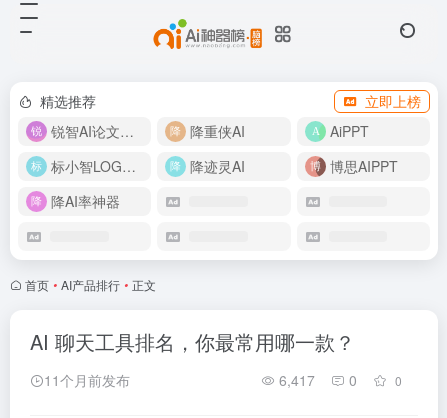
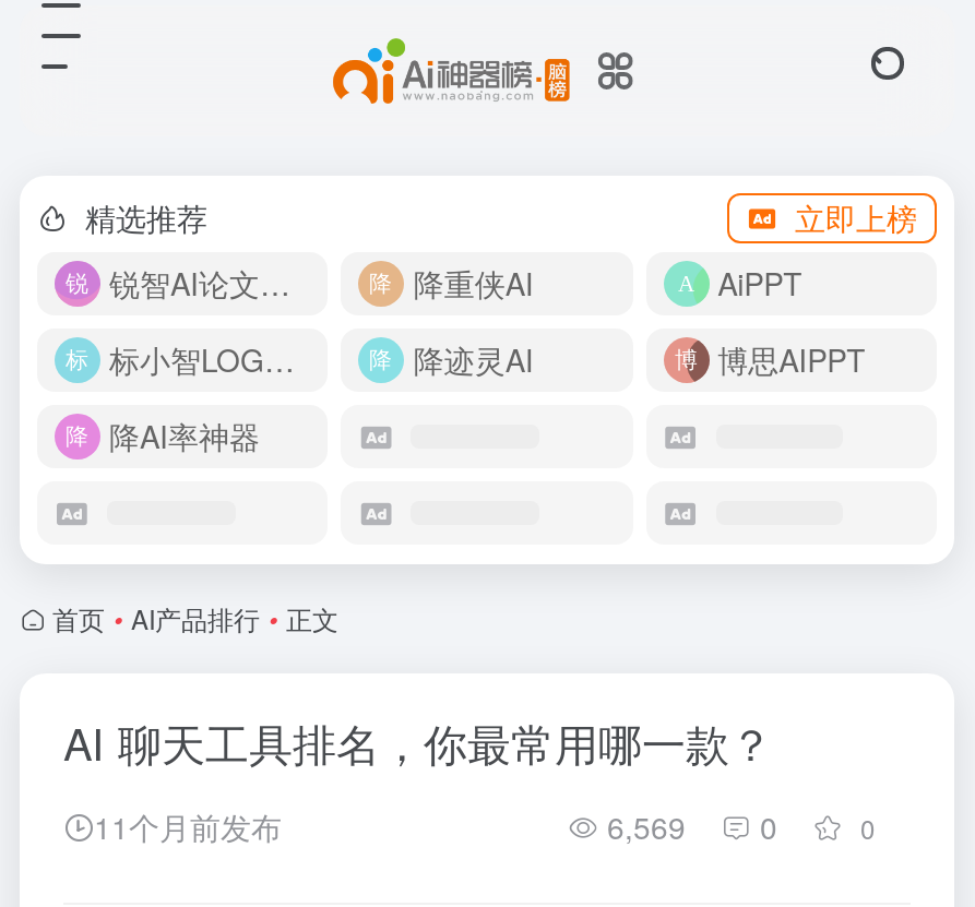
- 6,417 0
+ 6,569 0
